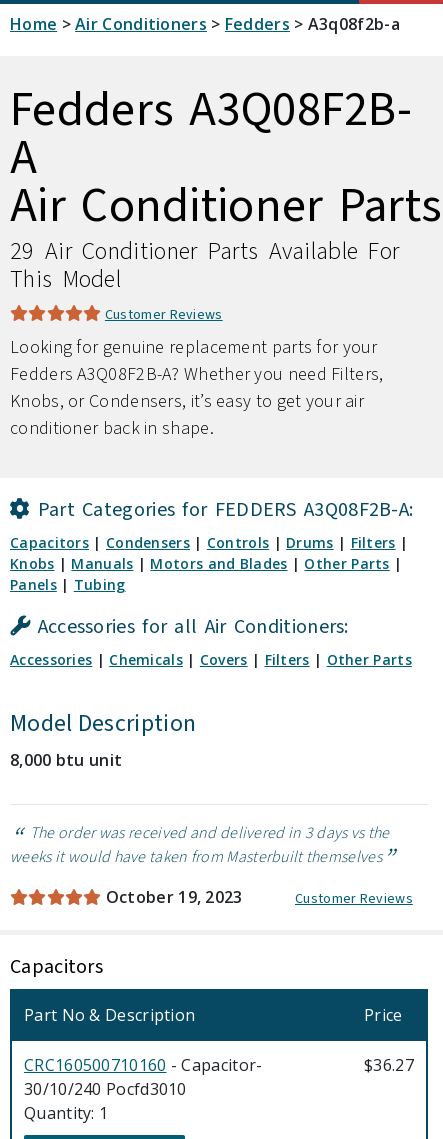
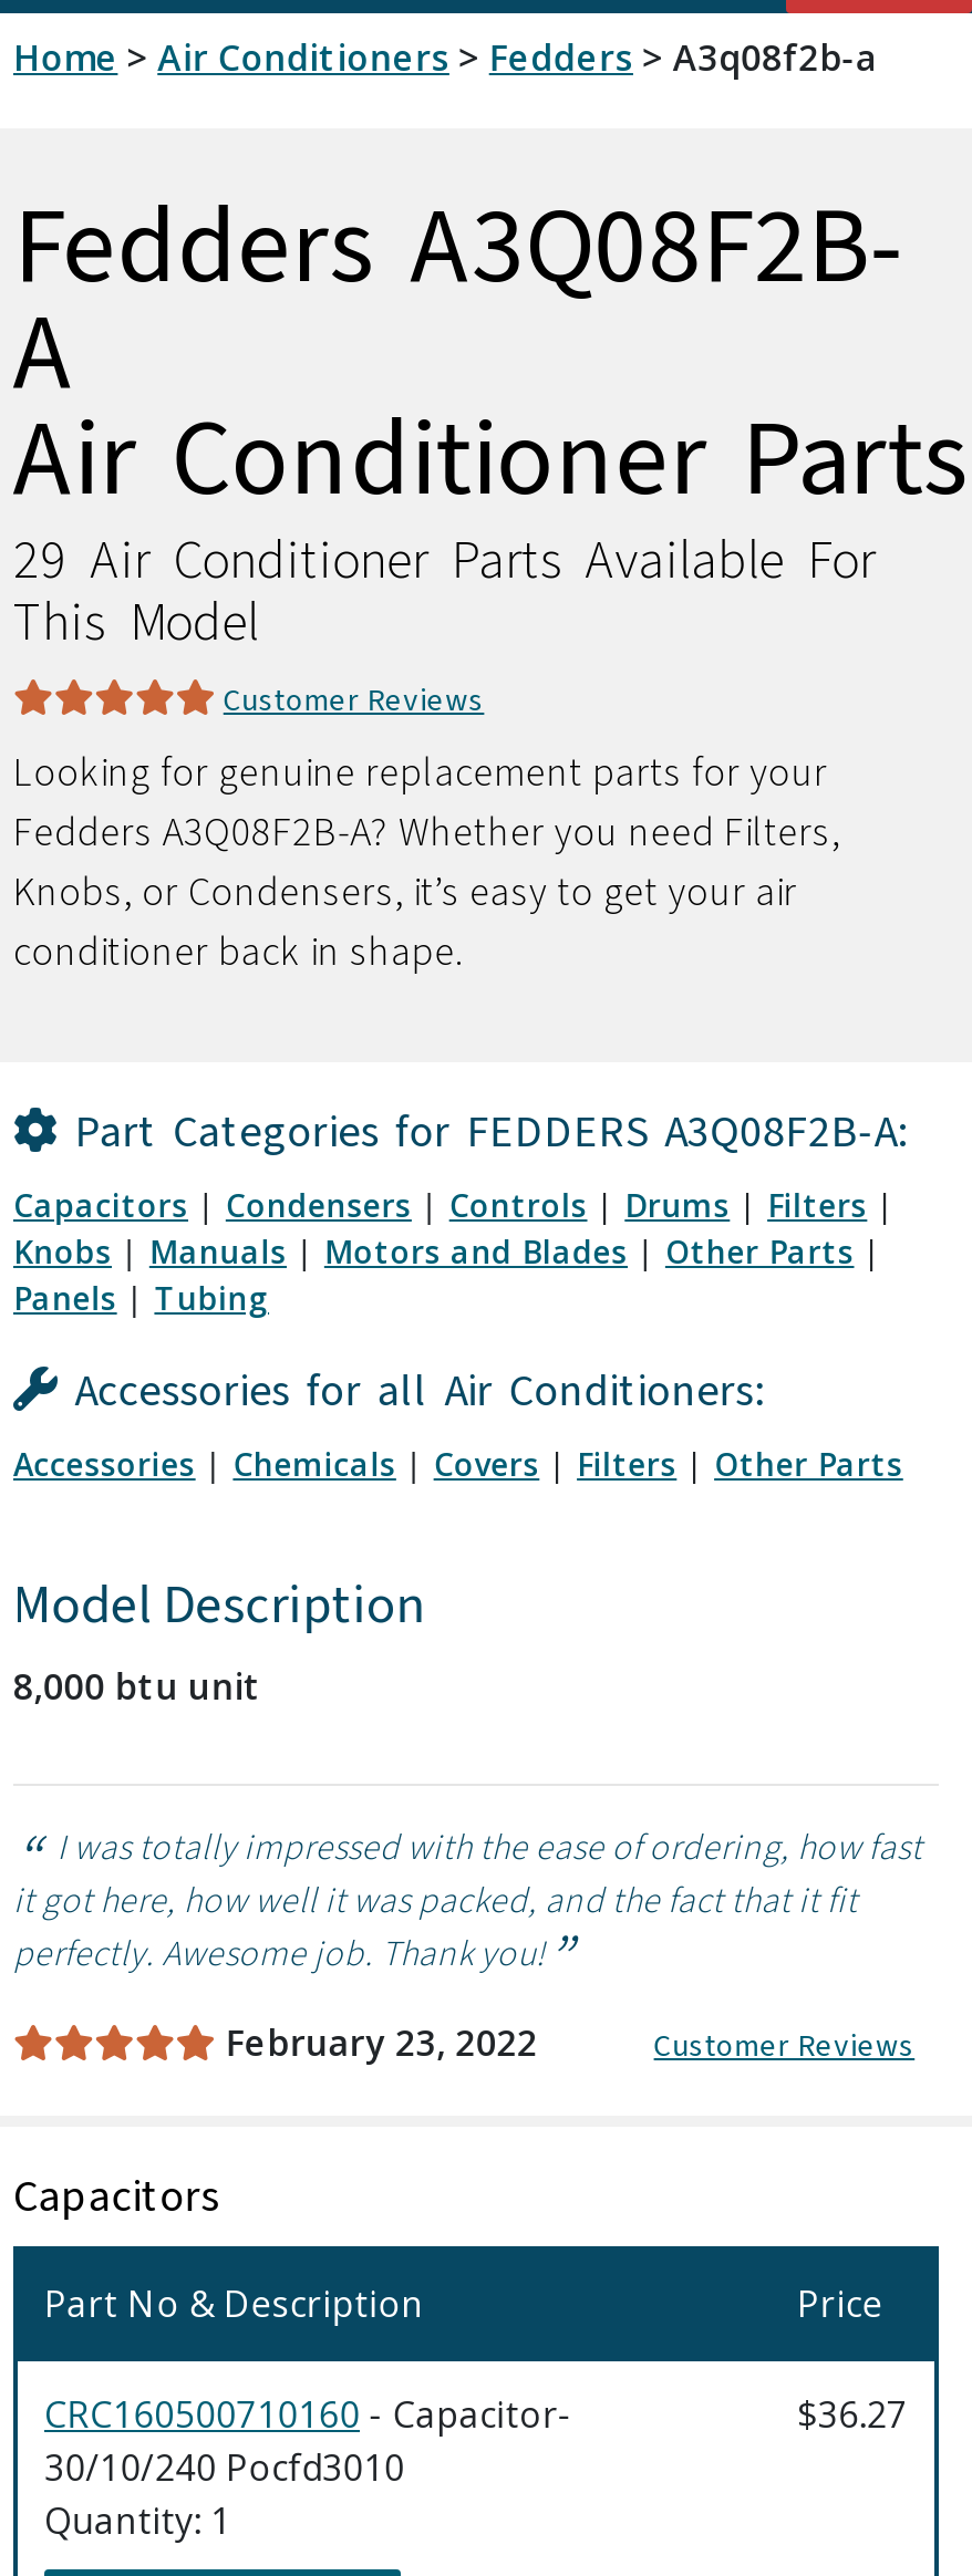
- The order was received and delivered in 3 days vs the
- weeks it would have taken from Masterbuilt themselves
+ I was totally impressed with the ease of ordering, how fast
+ it got here, how well it was packed, and the fact that it fit
+ perfectly. Awesome job. Thank you!

- October 19, 2023
+ February 23, 2022
